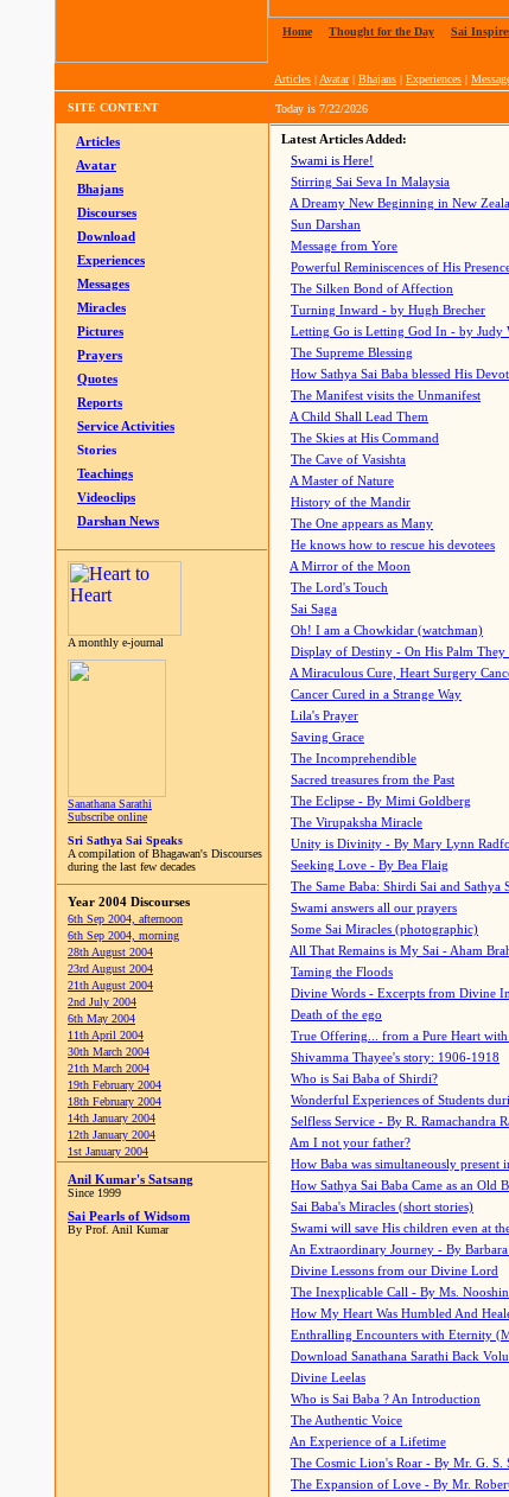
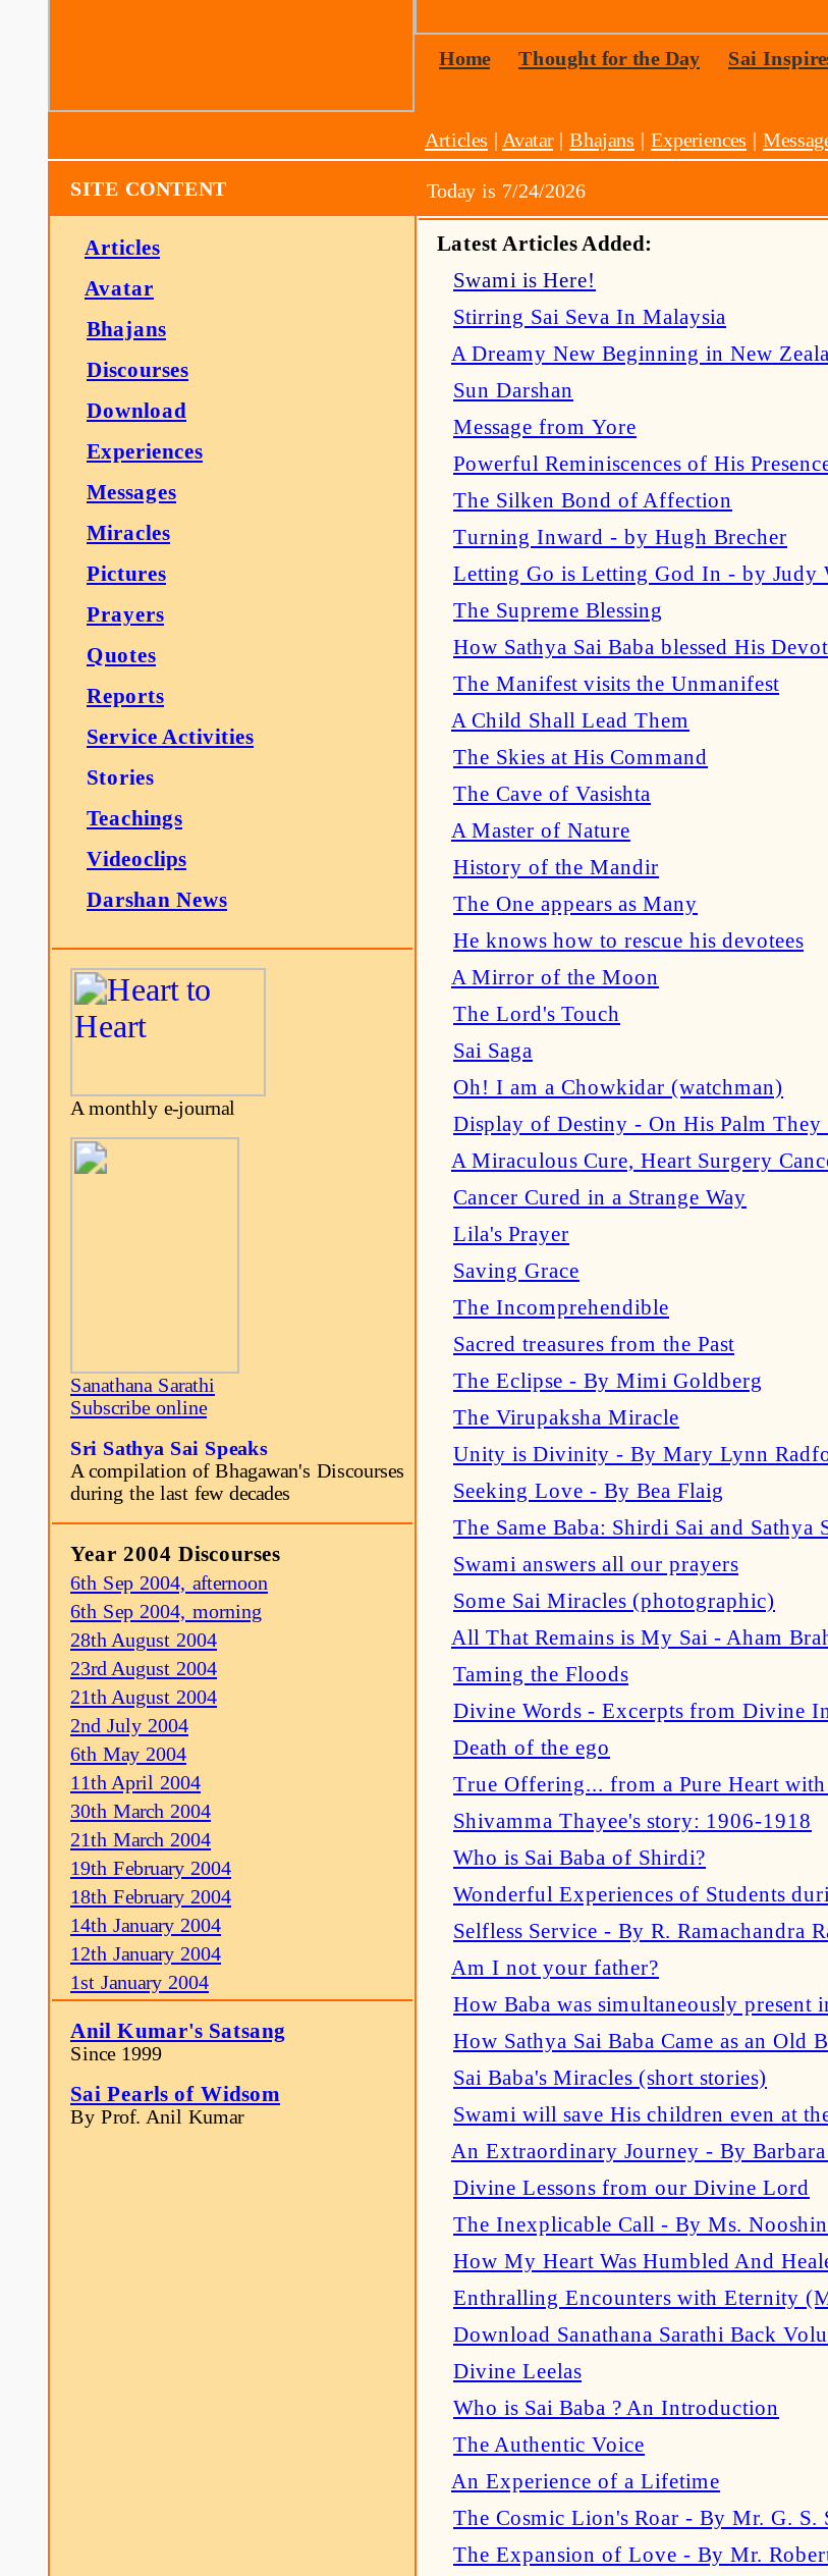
- Today is 7/22/2026
+ Today is 7/24/2026
